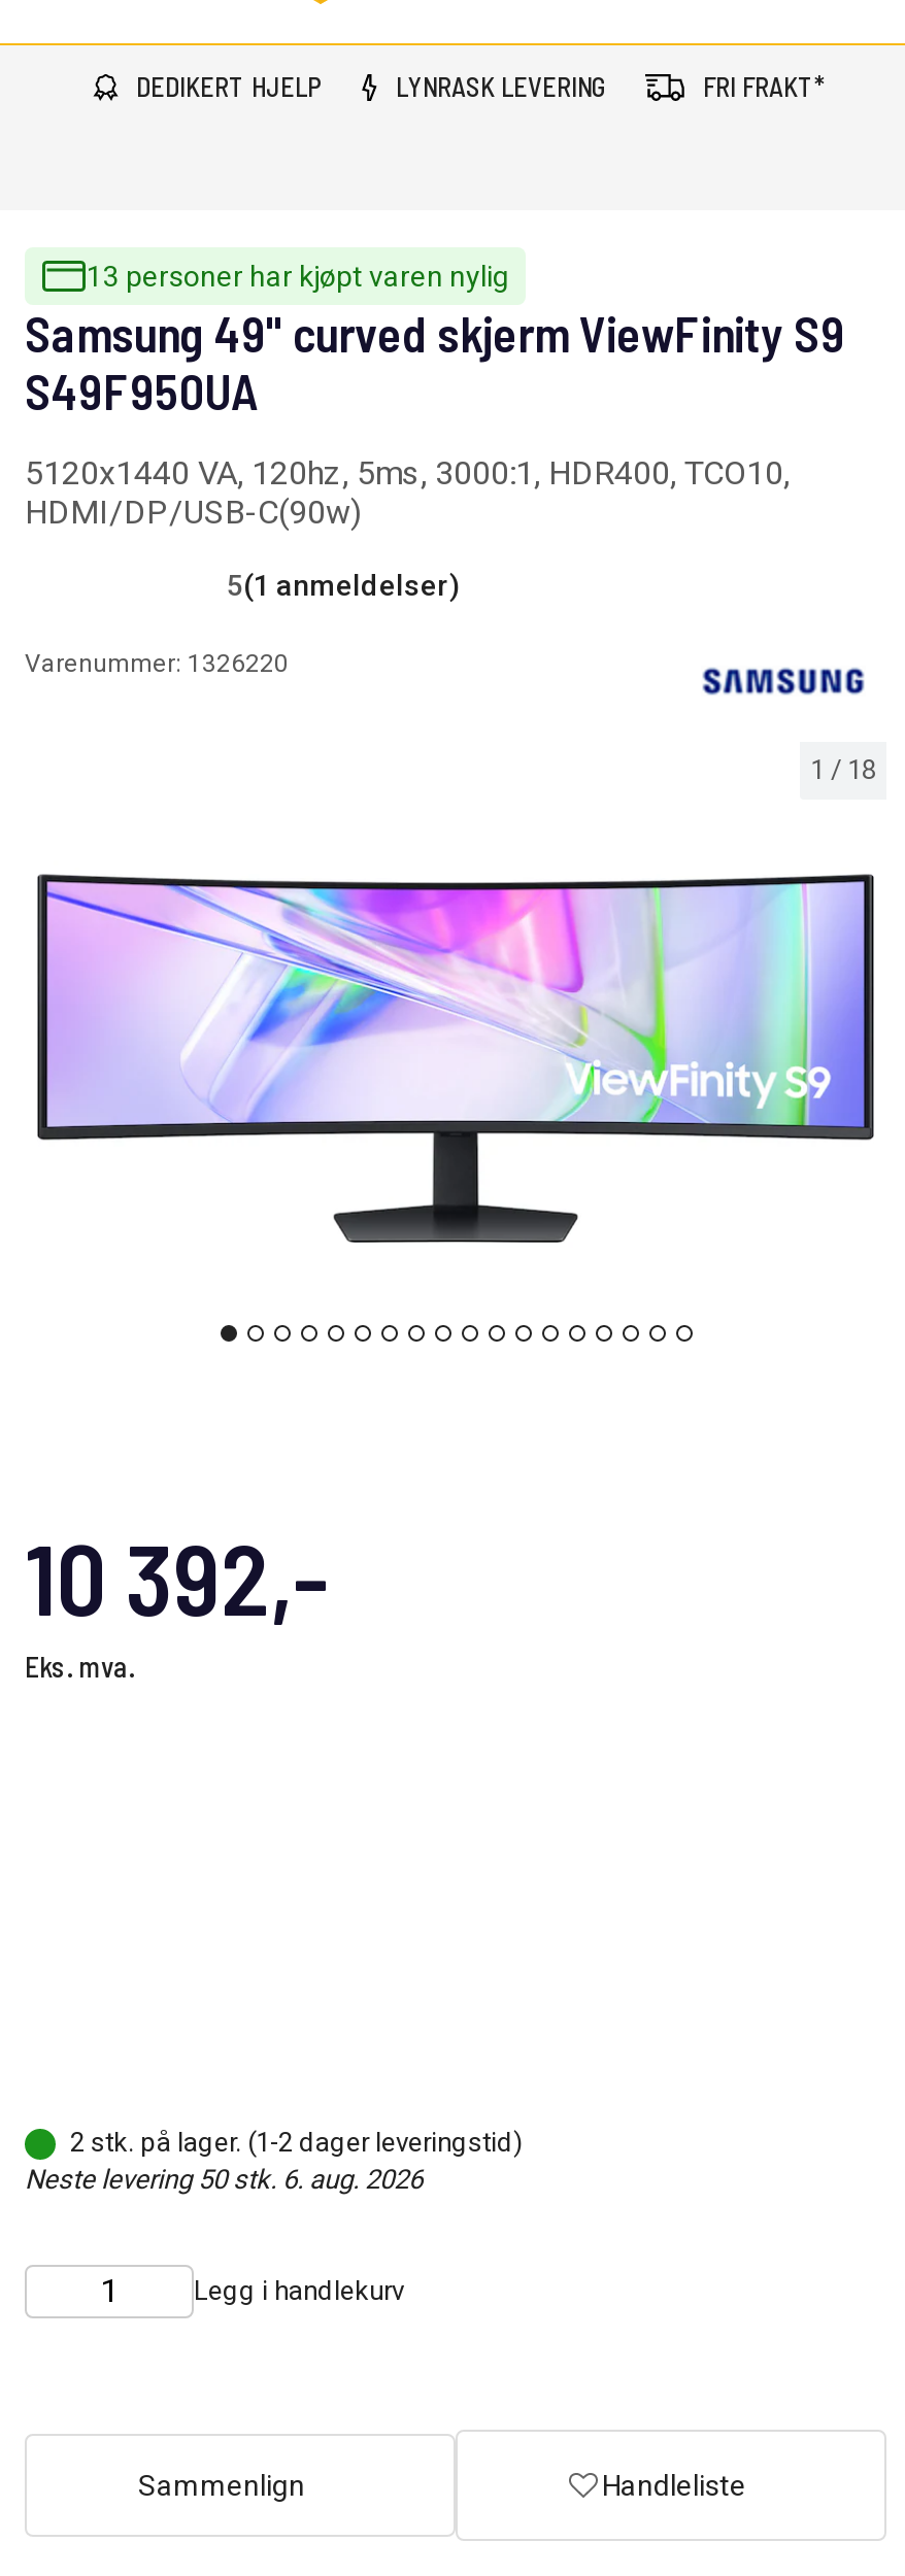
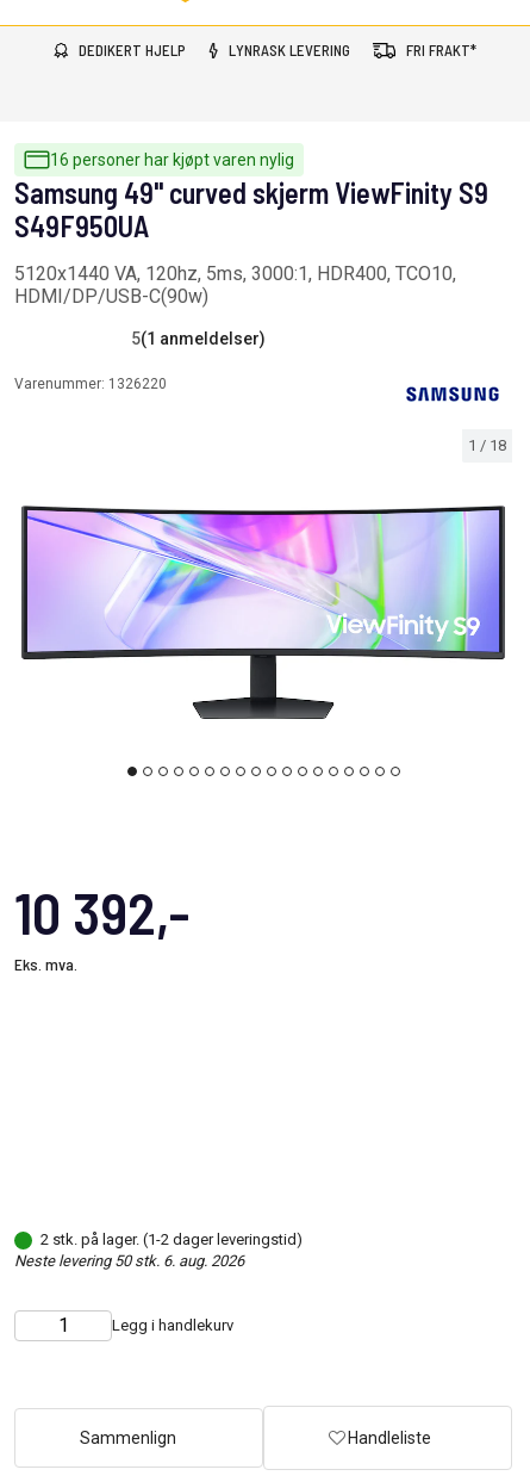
- 13 personer har kjøpt varen nylig
+ 16 personer har kjøpt varen nylig
